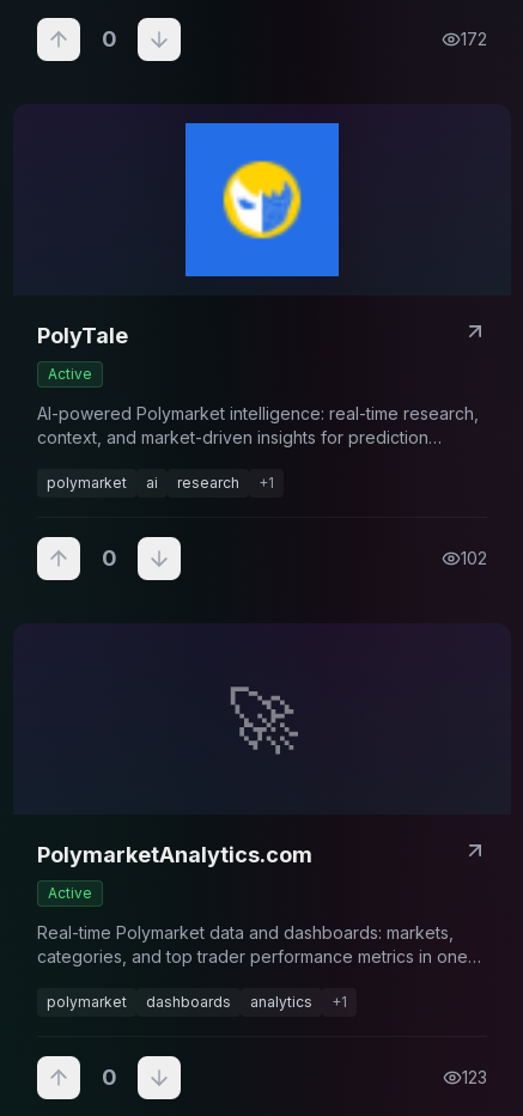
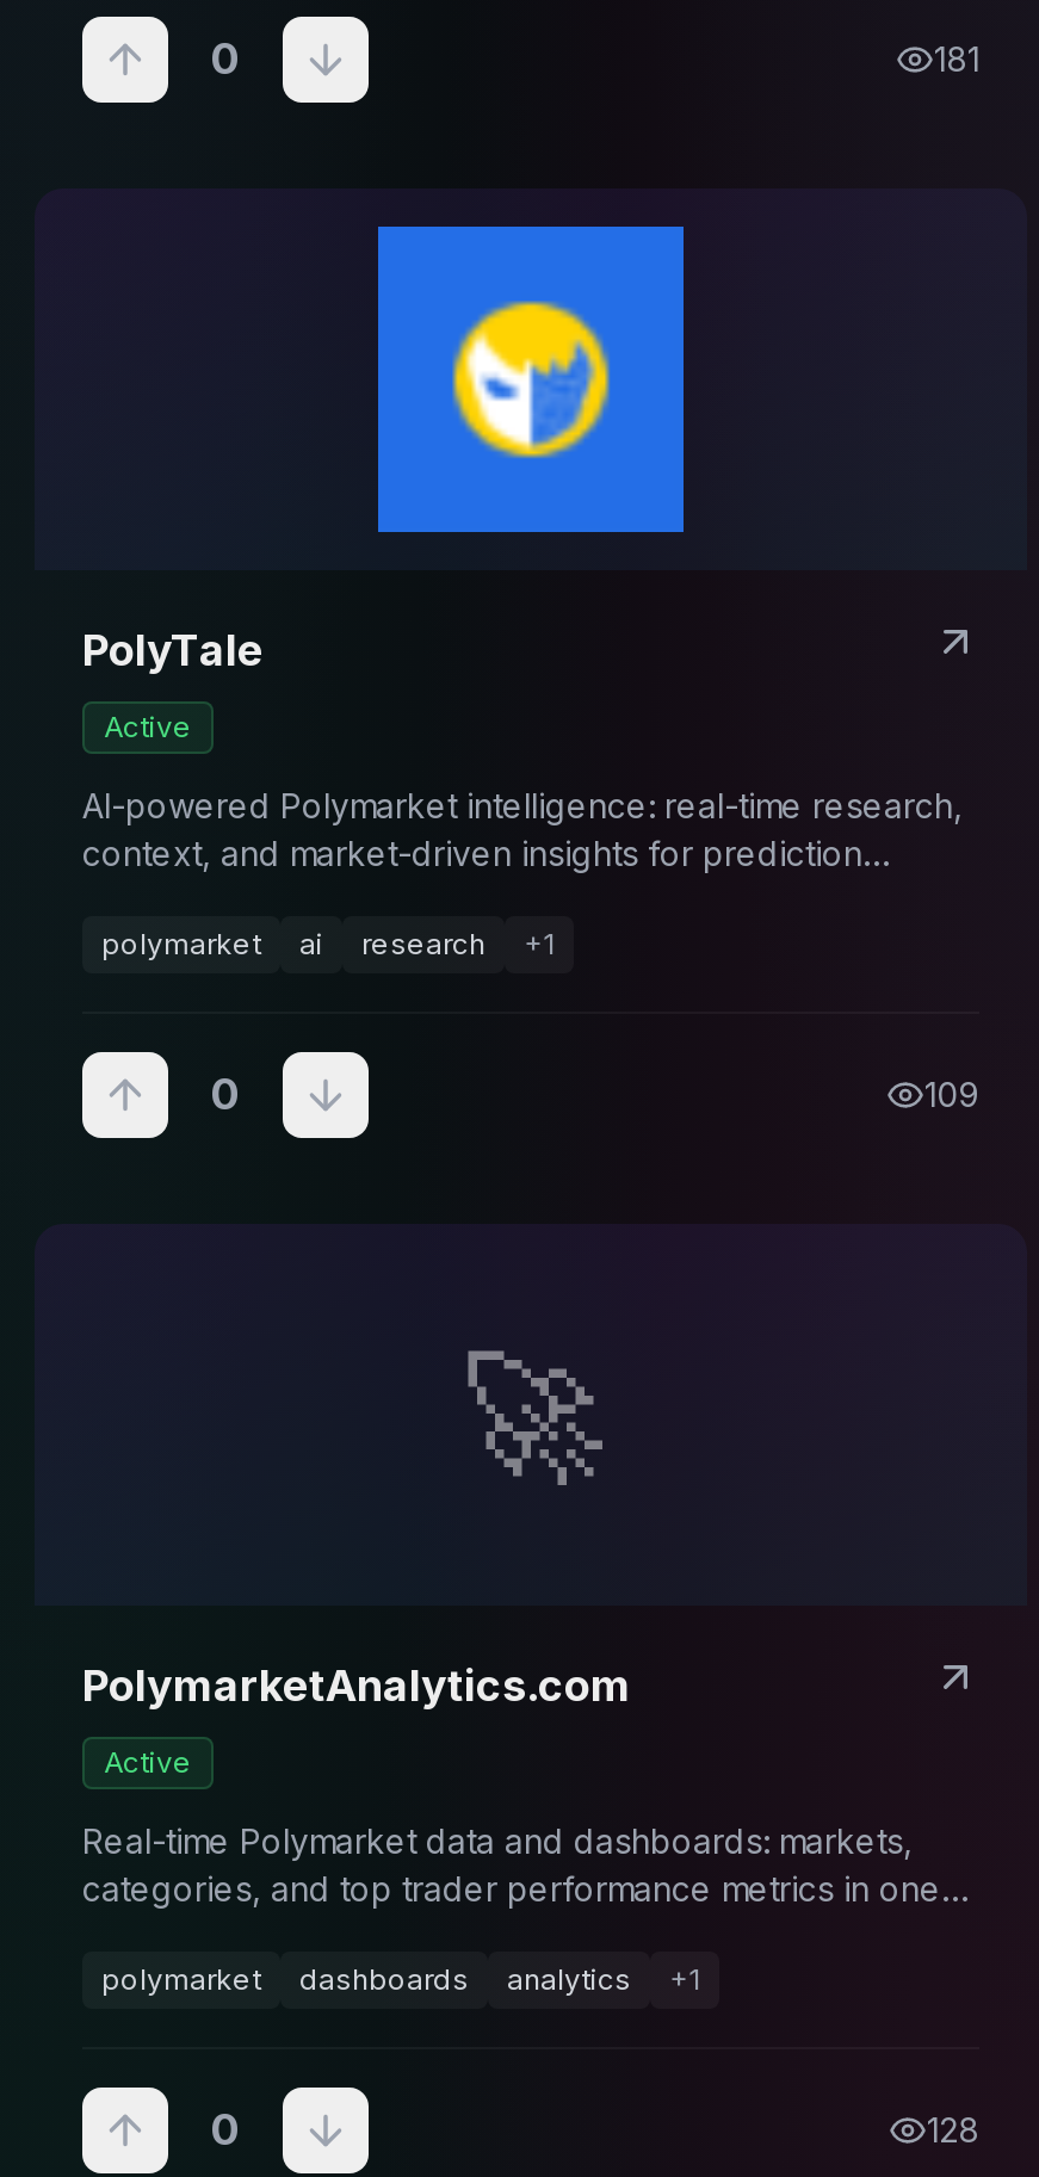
- 172
+ 181

- 102
+ 109

- 123
+ 128
